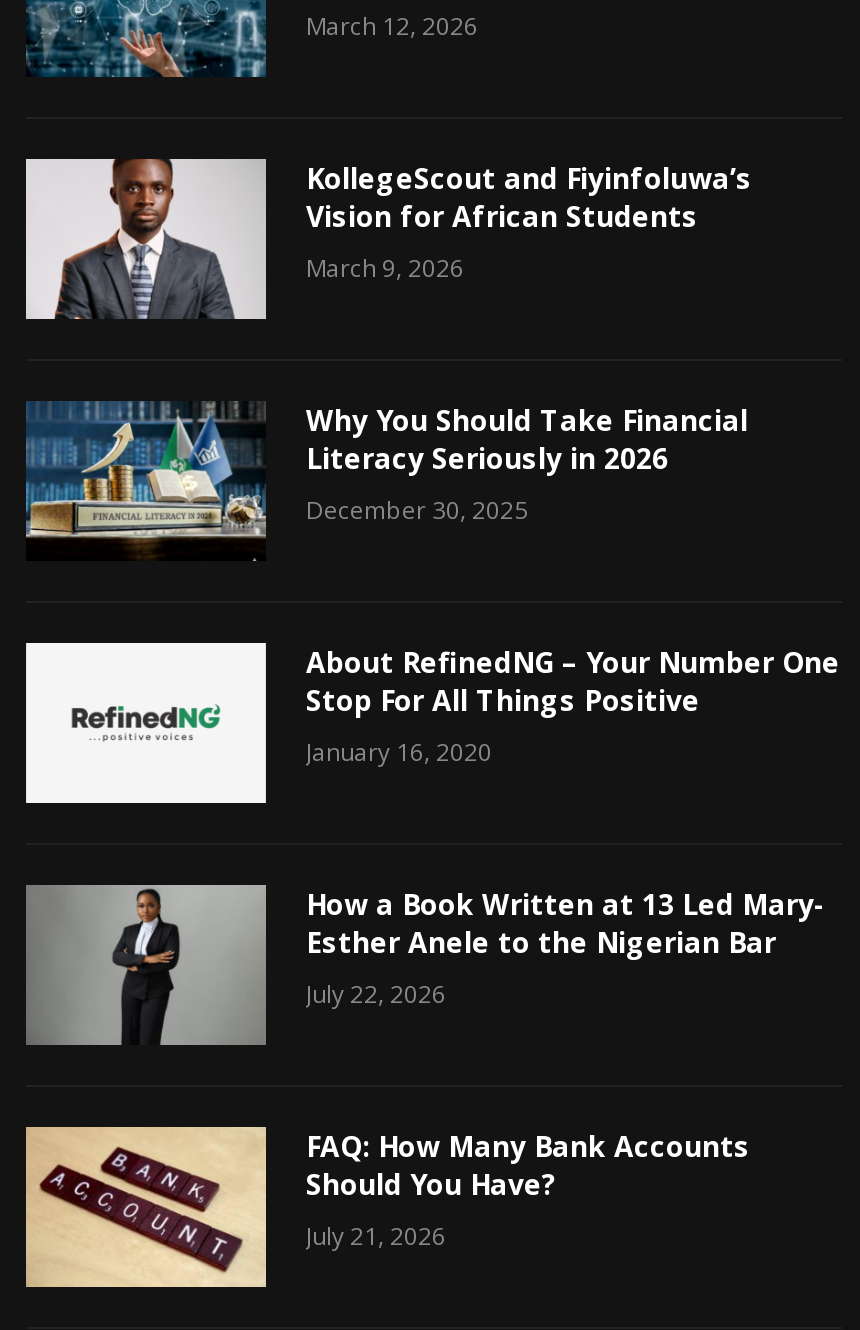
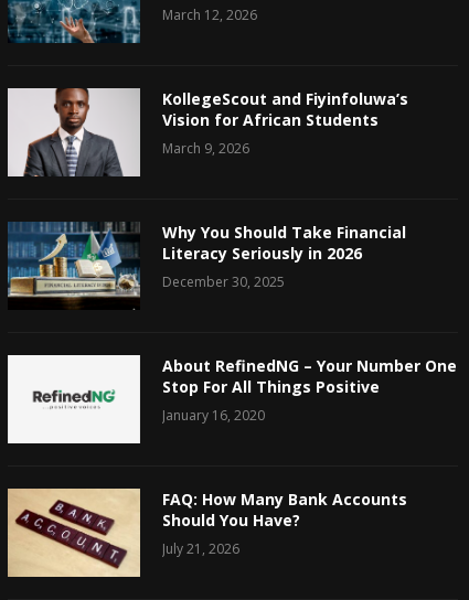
- [image]
- How a Book Written at 13 Led Mary-
- Esther Anele to the Nigerian Bar
- July 22, 2026
